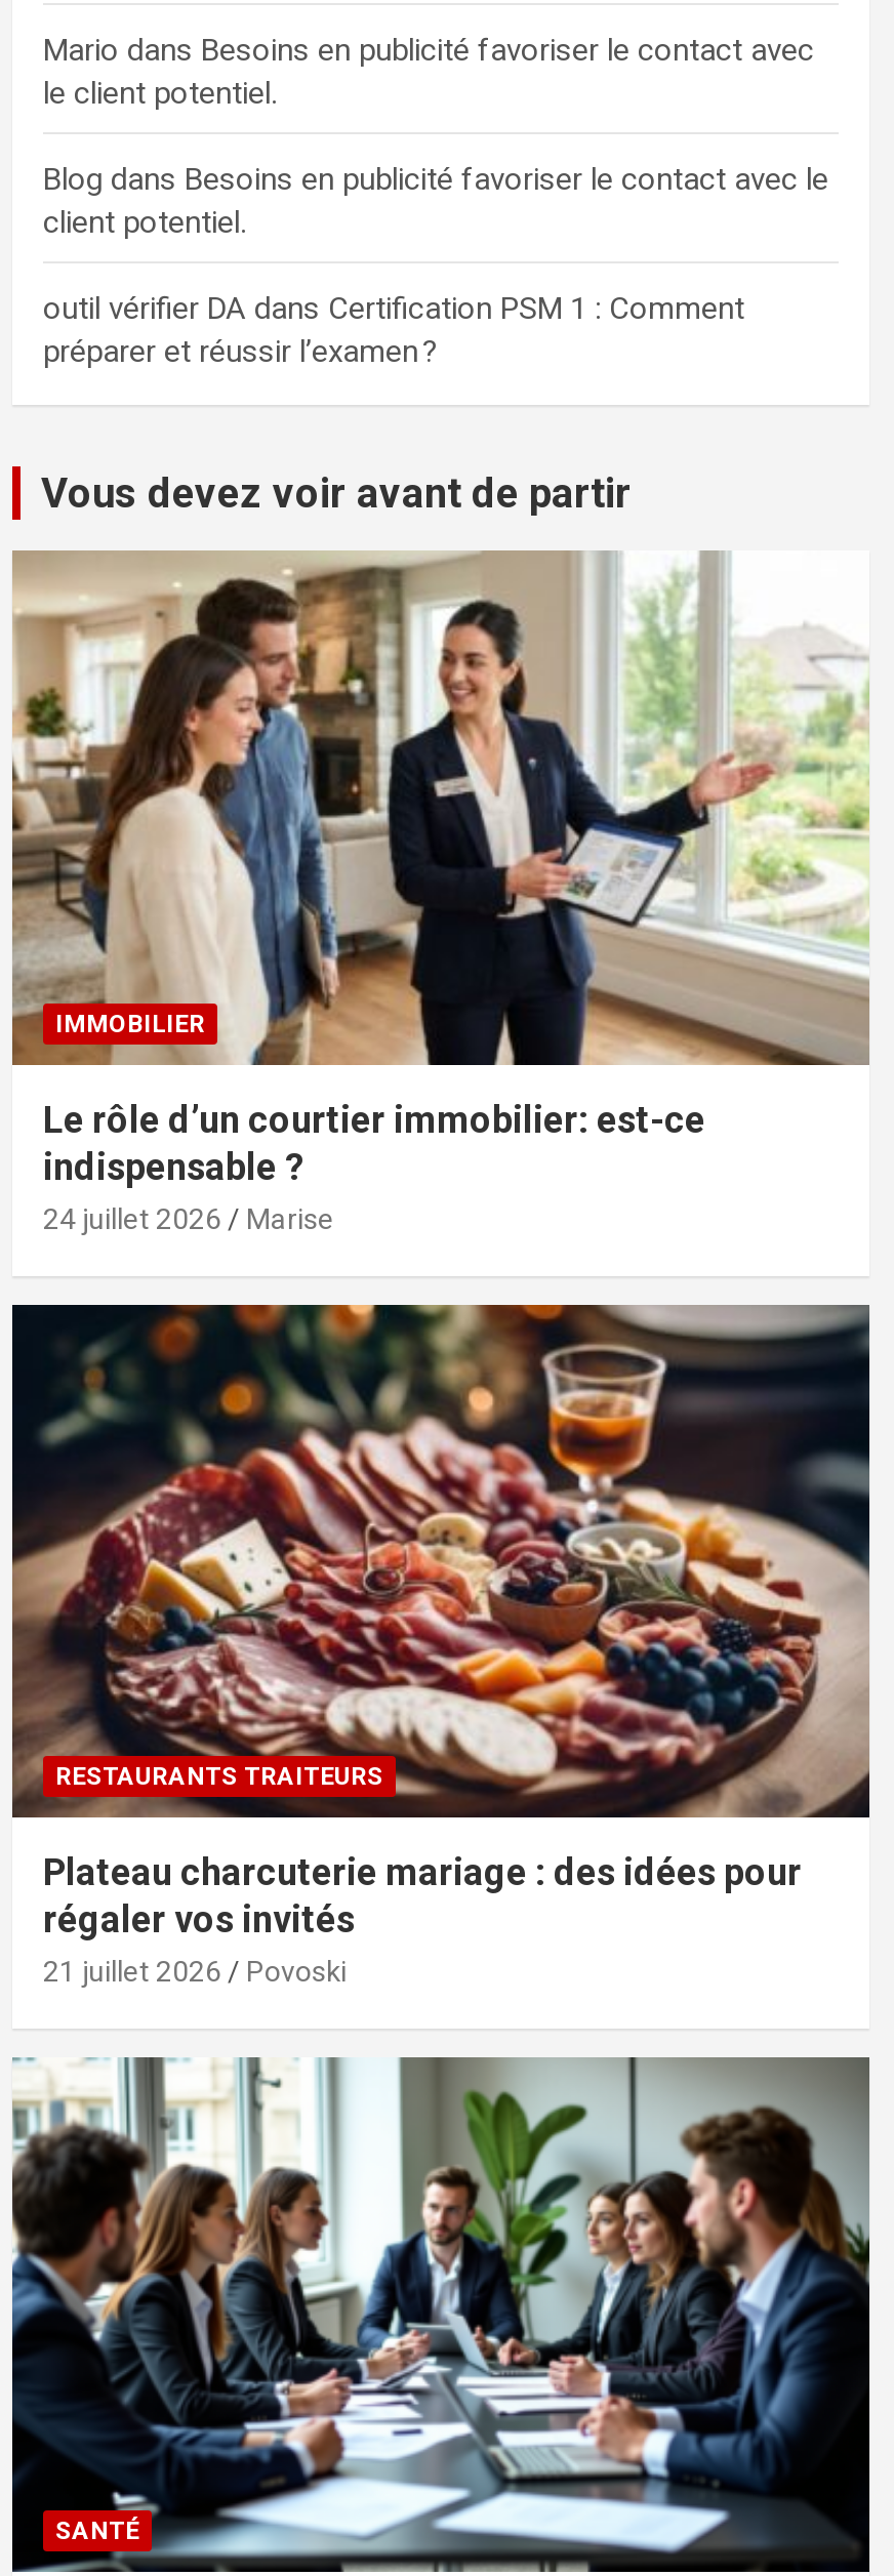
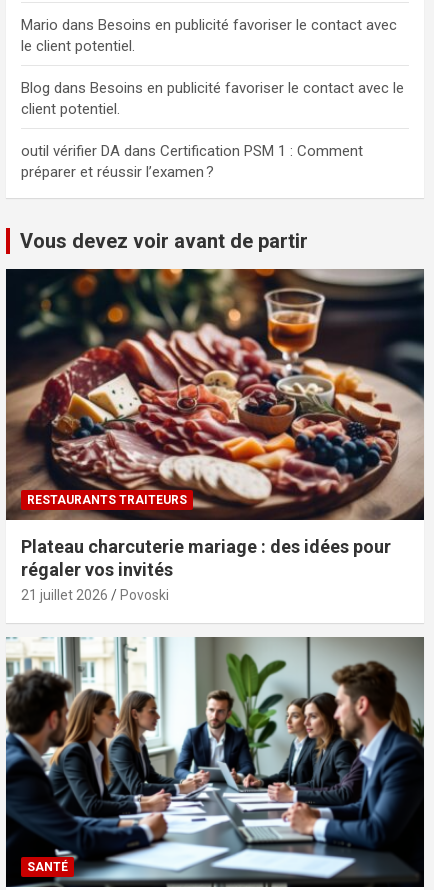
- [image]
- IMMOBILIER
- Le rôle d’un courtier immobilier: est-ce
- indispensable ?
- 24 juillet 2026
- Marise
